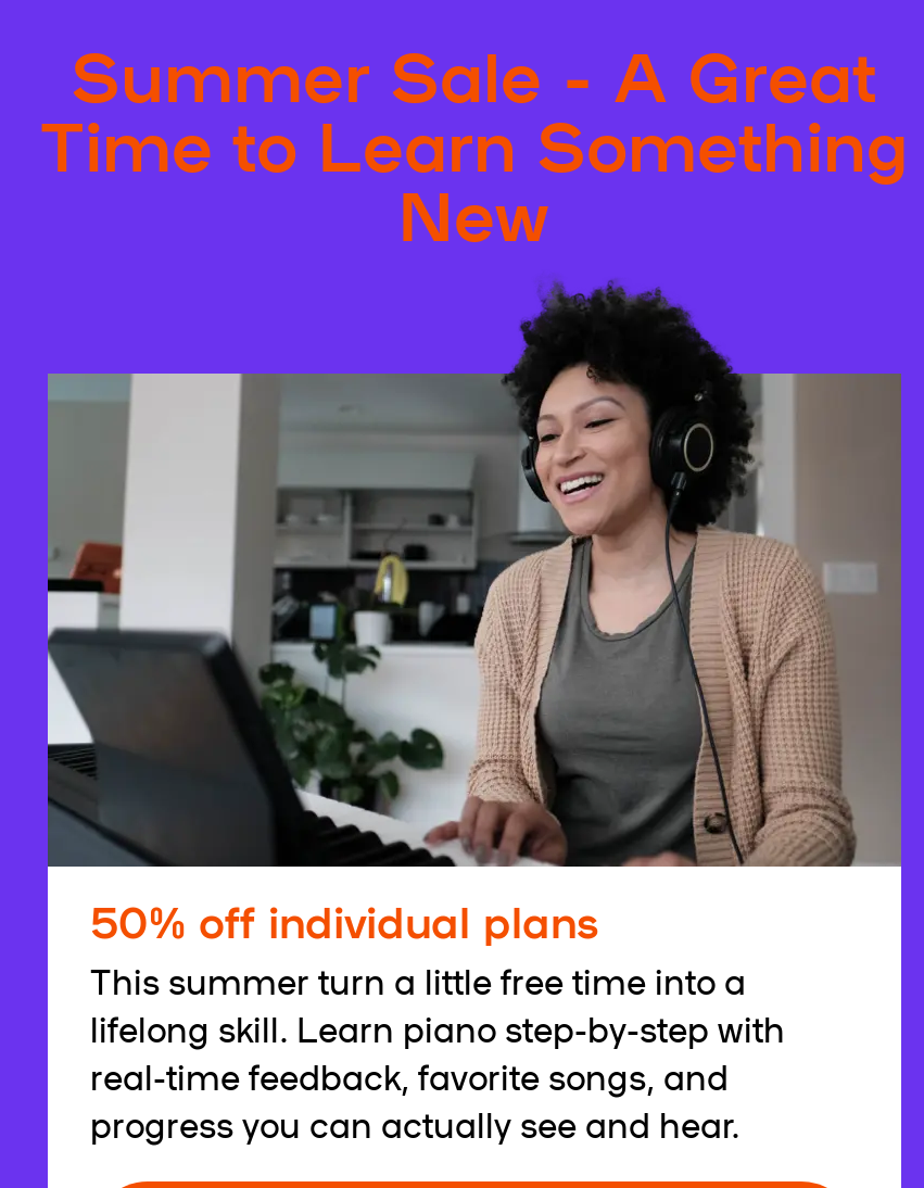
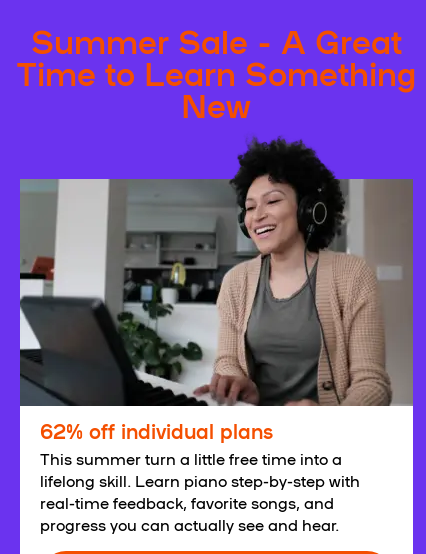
- 50% off individual plans
+ 62% off individual plans
